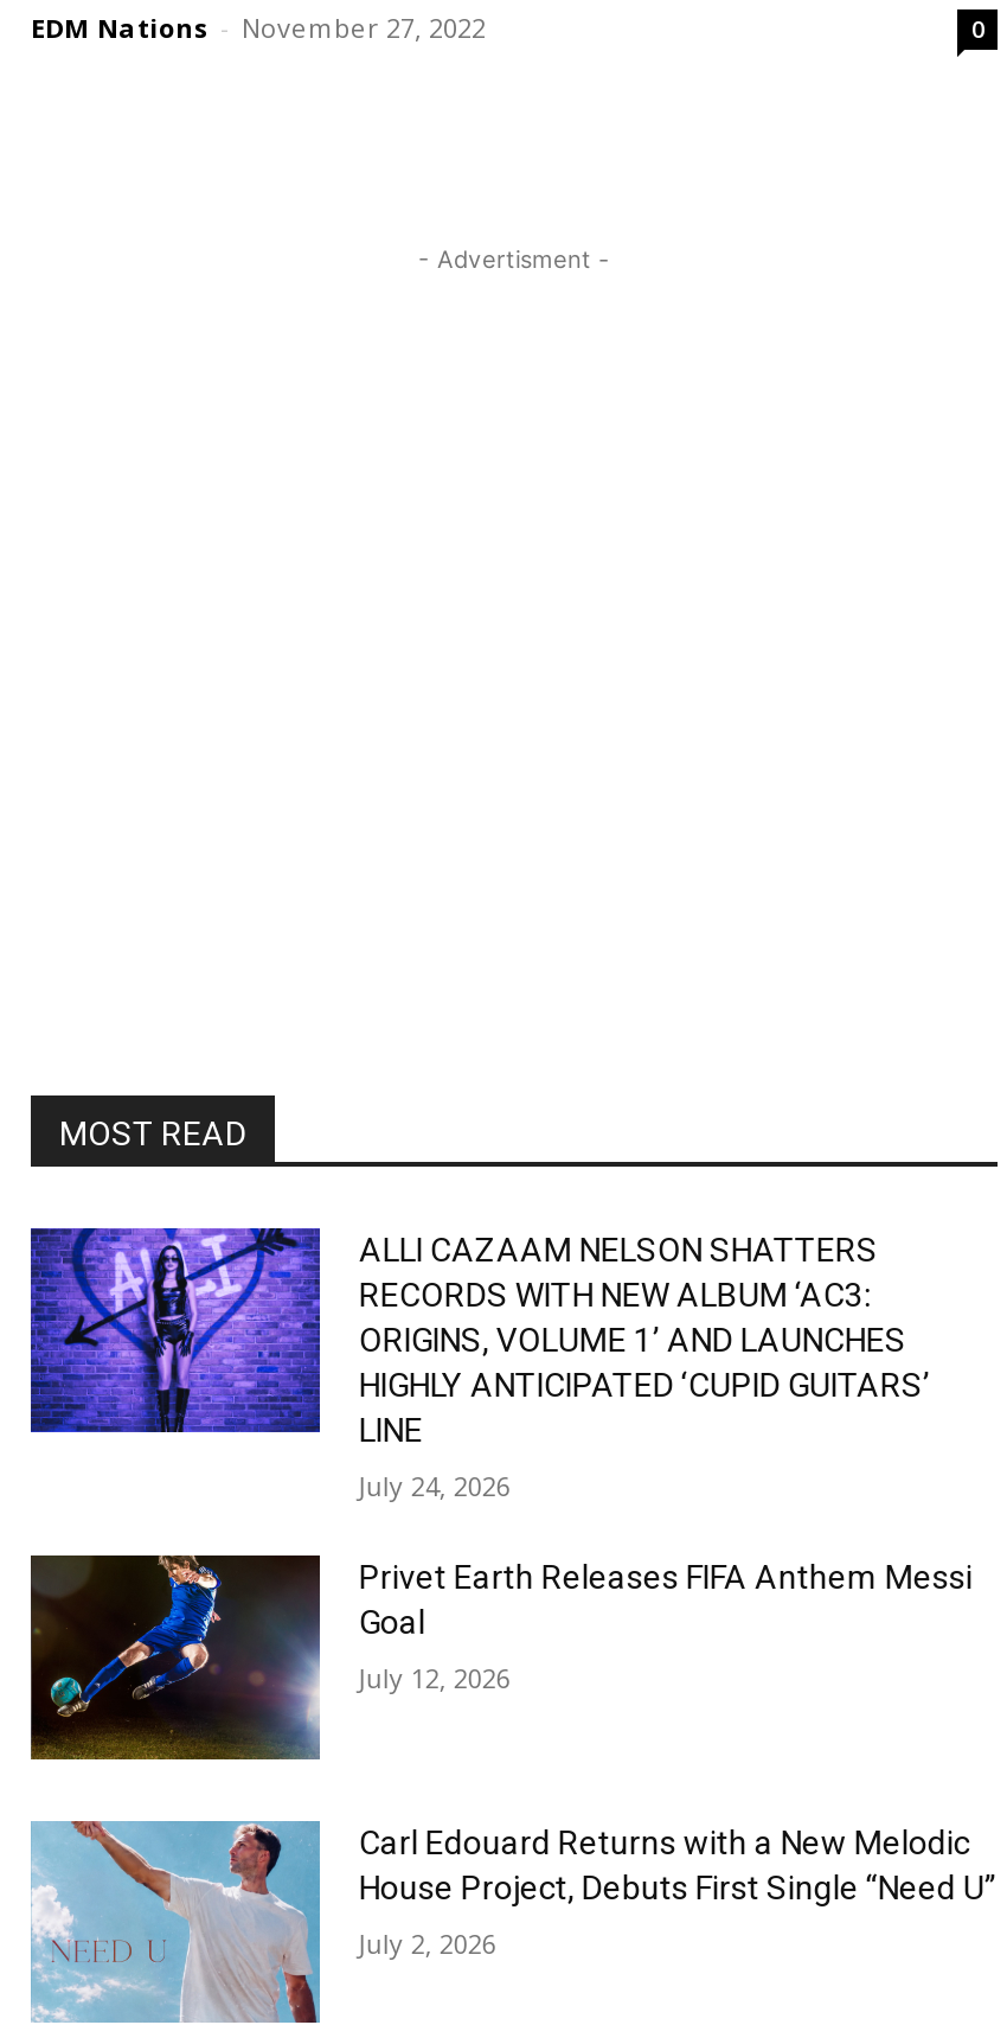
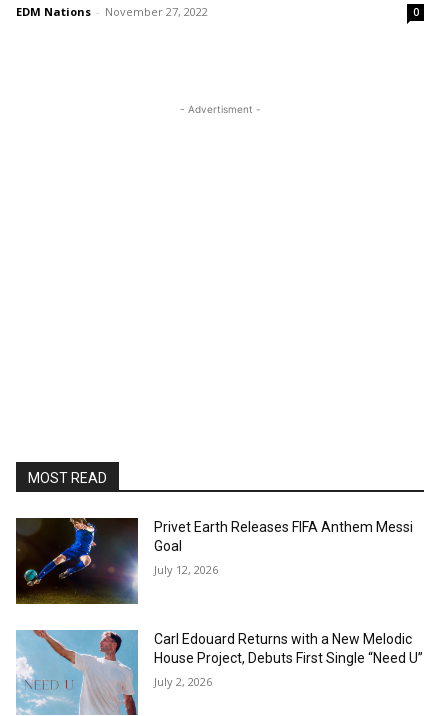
- [image]
- ALLI CAZAAM NELSON SHATTERS
- RECORDS WITH NEW ALBUM ‘AC3:
- ORIGINS, VOLUME 1’ AND LAUNCHES
- HIGHLY ANTICIPATED ‘CUPID GUITARS’
- LINE
- July 24, 2026
